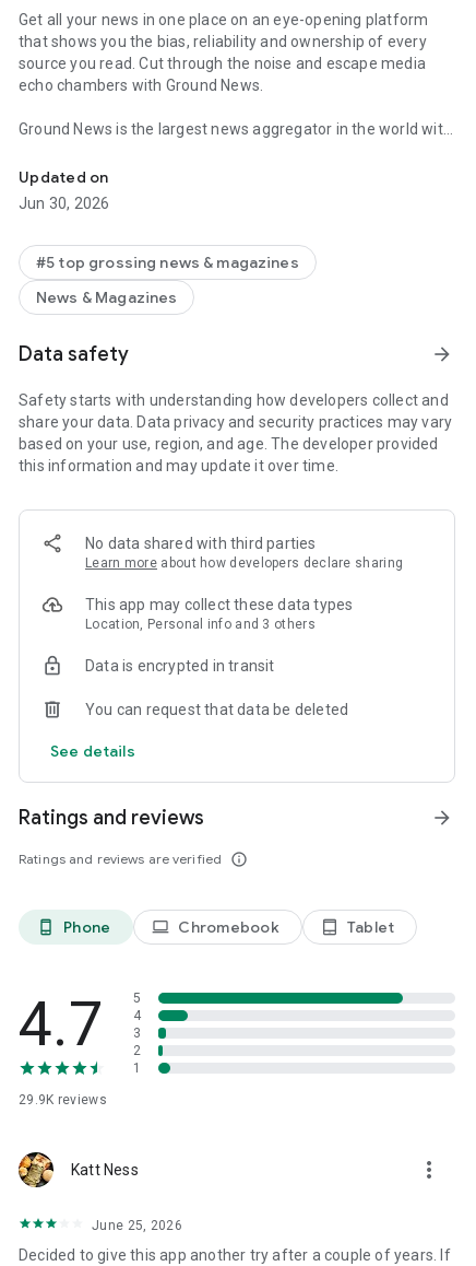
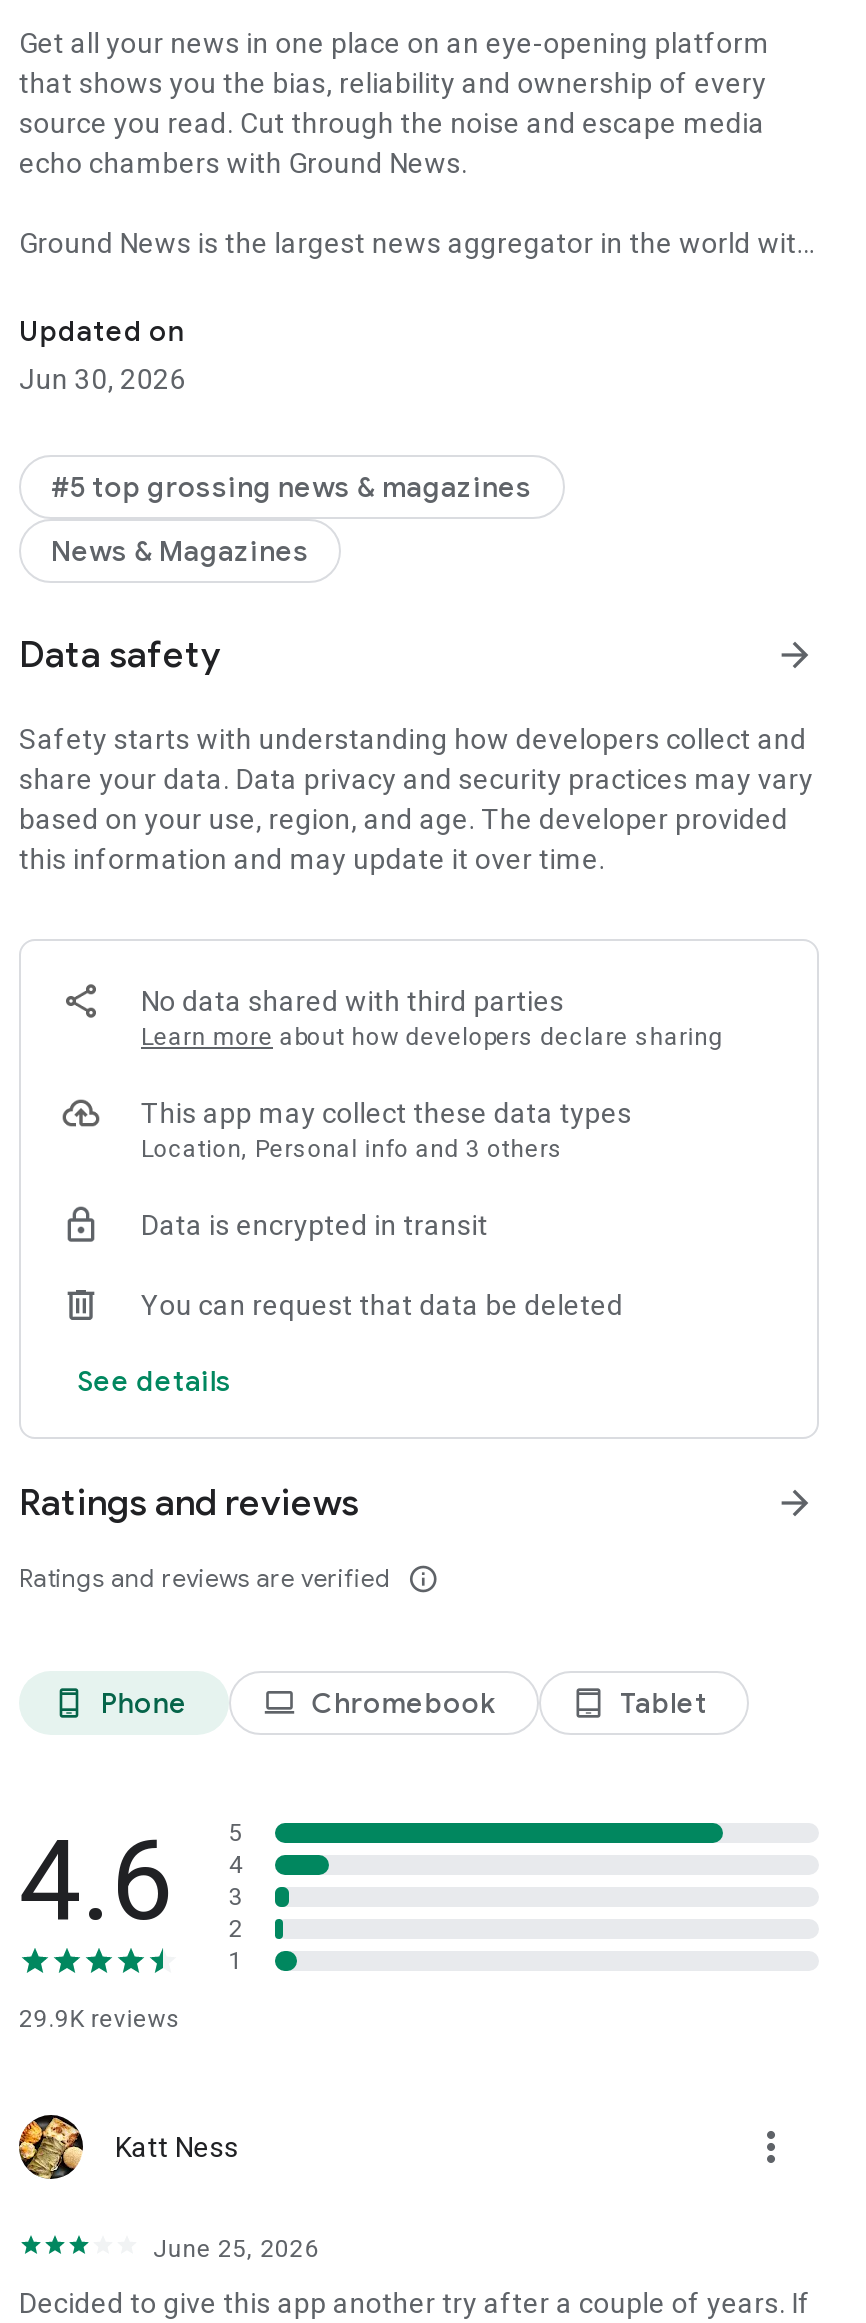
- 4.7 5 4 3 2
+ 4.6 5 4 3 2
